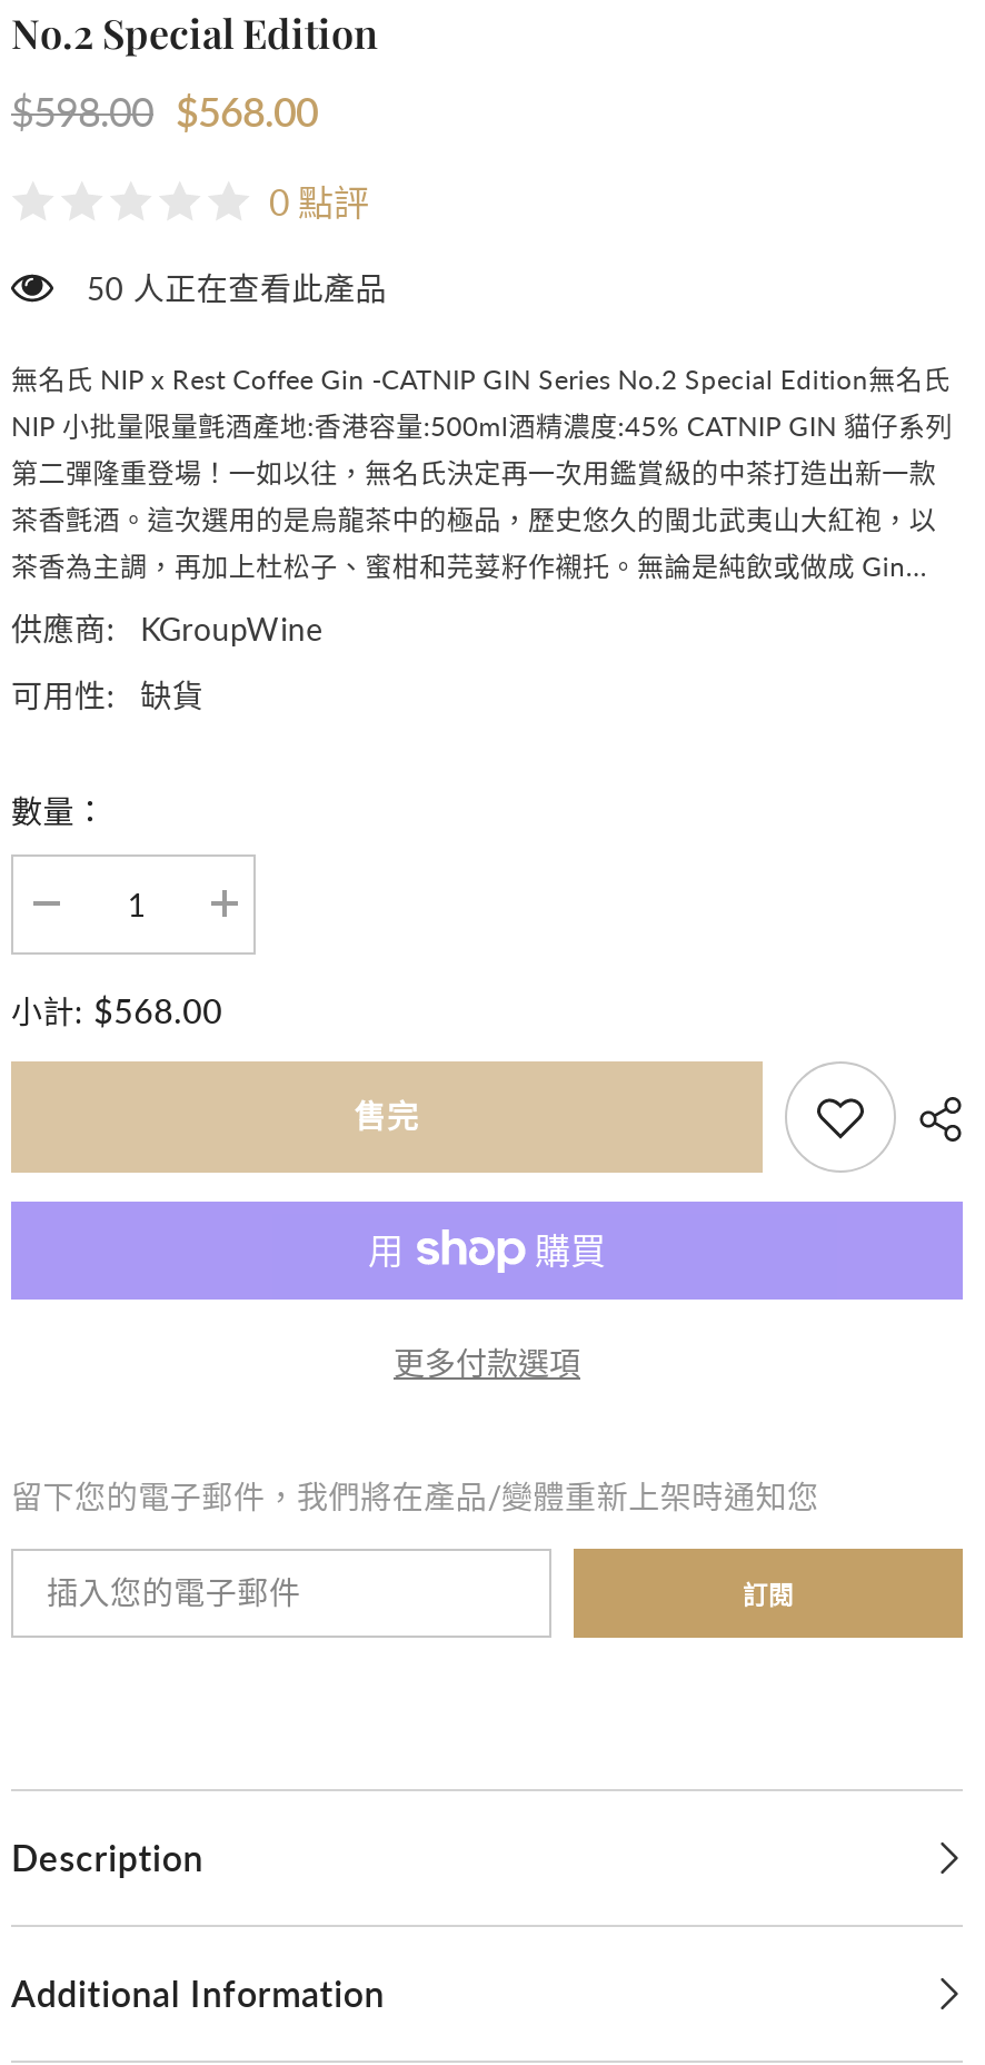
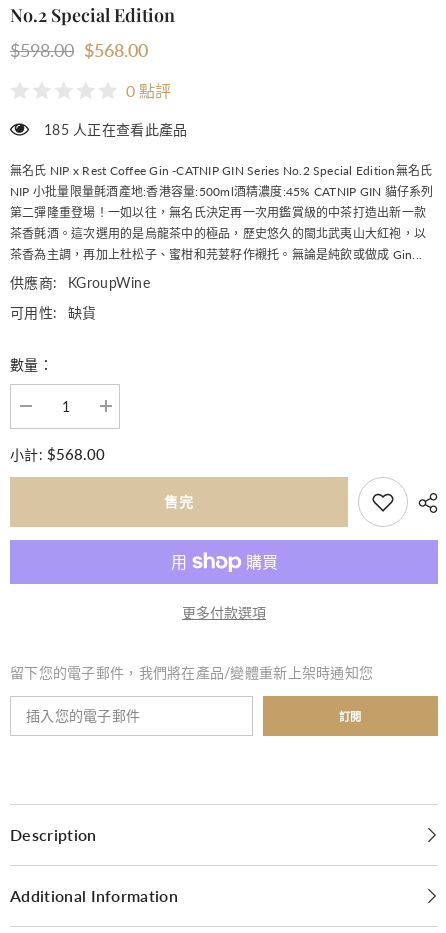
- 50 人正在查看此產品
+ 185 人正在查看此產品
